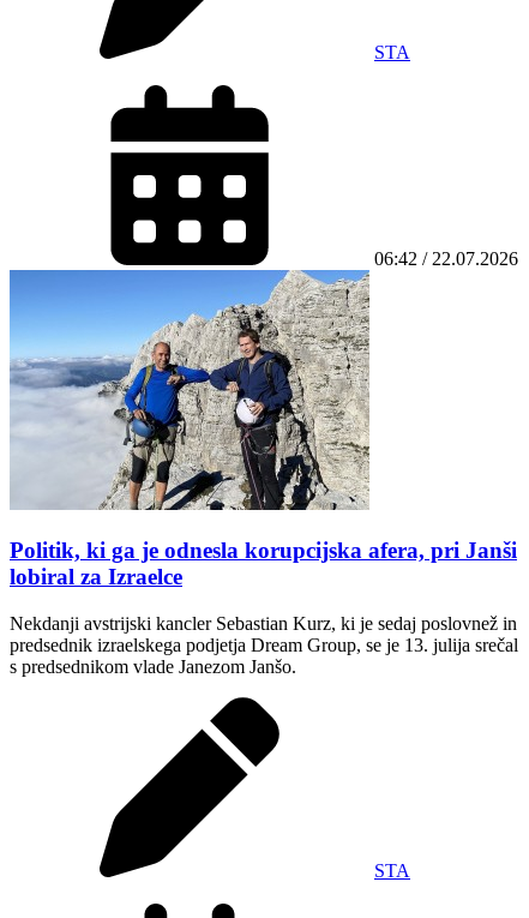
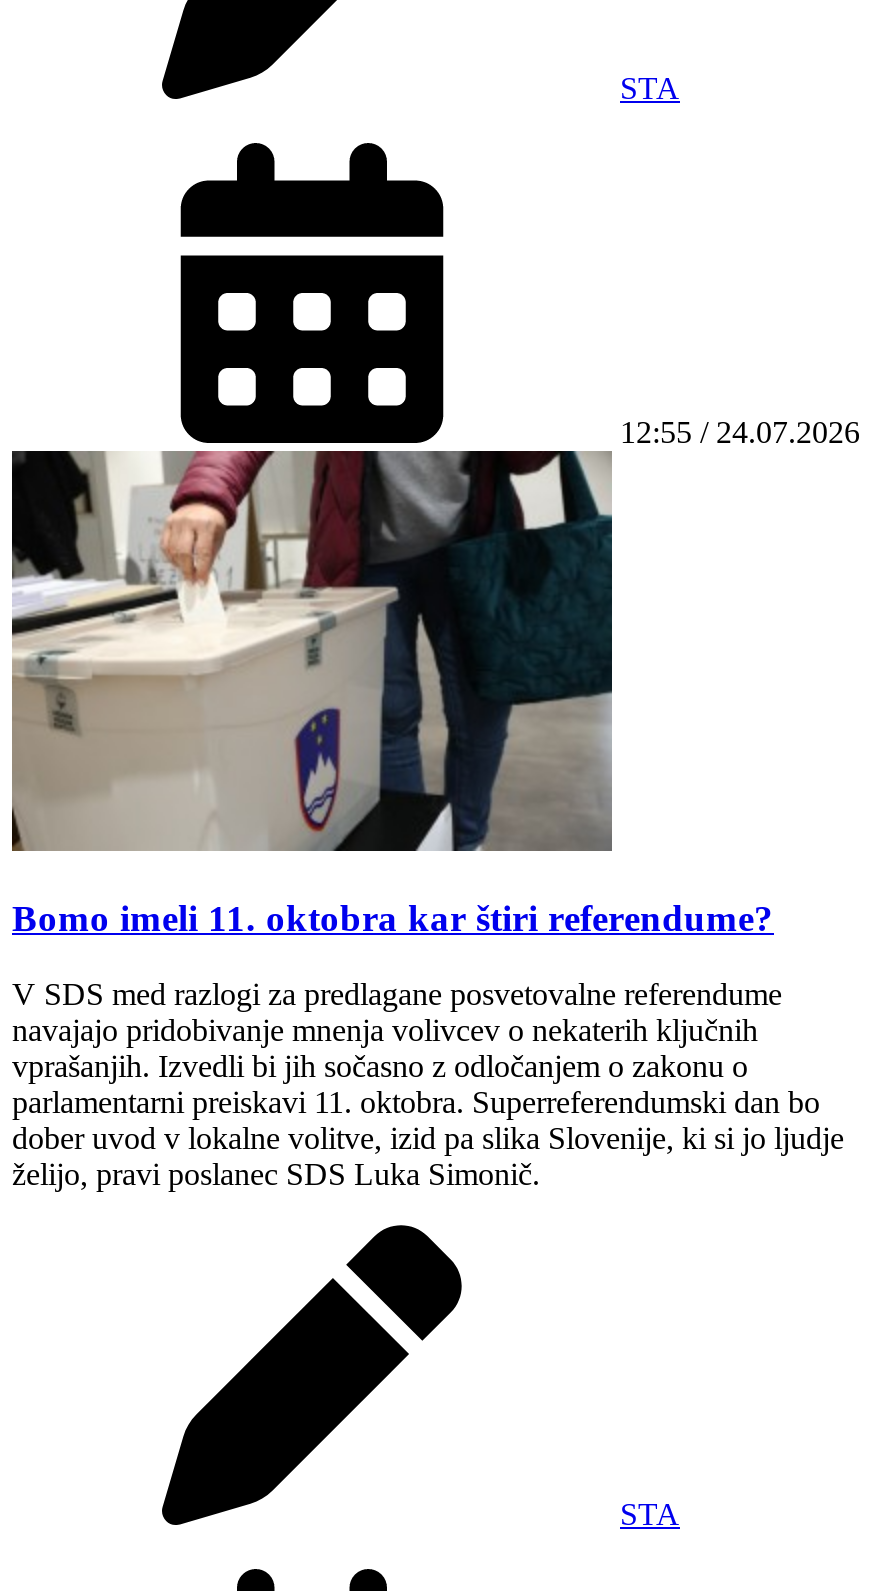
- [image]
- 06:42 / 22.07.2026
+ [image]
+ 12:55 / 24.07.2026

- Politik, ki ga je odnesla korupcijska afera, pri Janši
- lobiral za Izraelce
+ Bomo imeli 11. oktobra kar štiri referendume?

- Nekdanji avstrijski kancler Sebastian Kurz, ki je sedaj poslovnež in
- predsednik izraelskega podjetja Dream Group, se je 13. julija srečal
- s predsednikom vlade Janezom Janšo.
+ V SDS med razlogi za predlagane posvetovalne referendume
+ navajajo pridobivanje mnenja volivcev o nekaterih ključnih
+ vprašanjih. Izvedli bi jih sočasno z odločanjem o zakonu o
+ parlamentarni preiskavi 11. oktobra. Superreferendumski dan bo
+ dober uvod v lokalne volitve, izid pa slika Slovenije, ki si jo ljudje
+ želijo, pravi poslanec SDS Luka Simonič.
